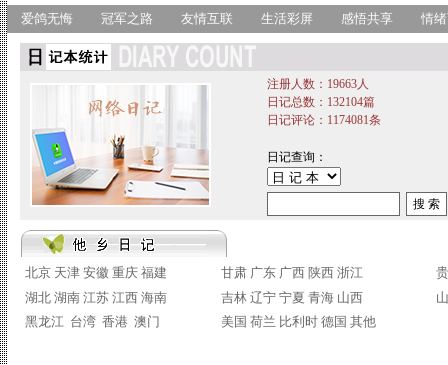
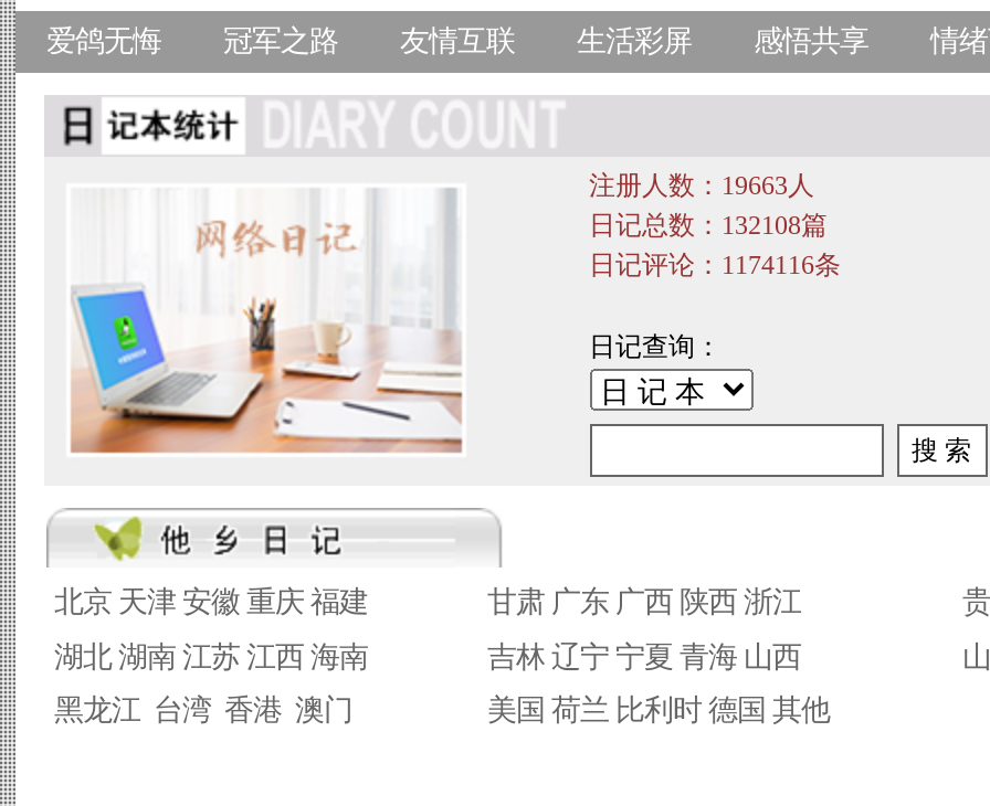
- 日记总数：132104篇
+ 日记总数：132108篇

- 日记评论：1174081条
+ 日记评论：1174116条
